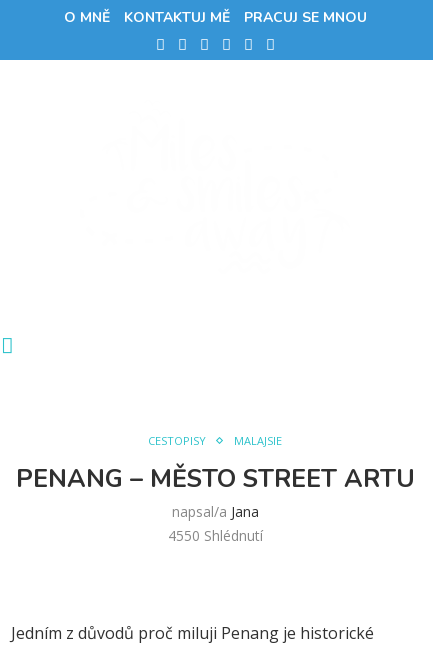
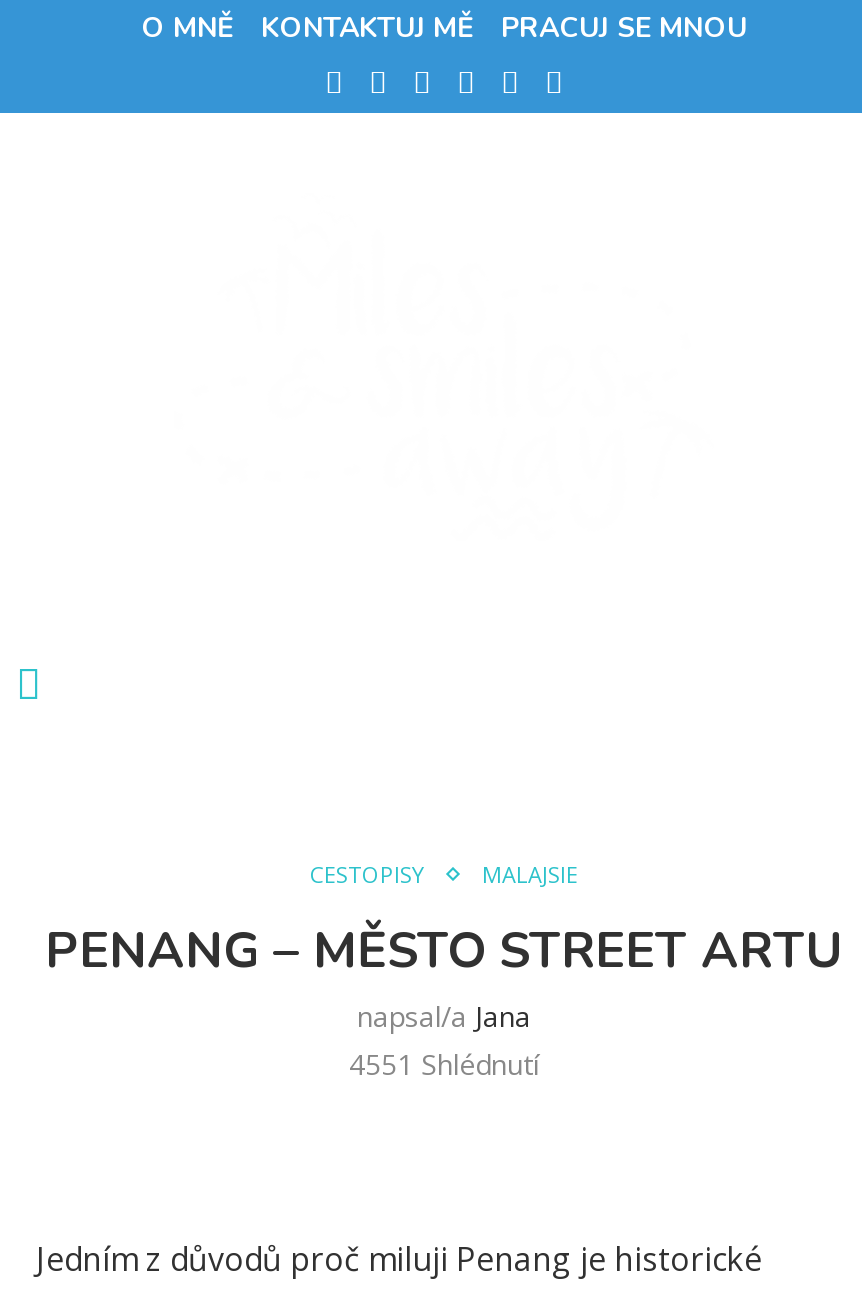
- 4550 Shlédnutí
+ 4551 Shlédnutí
